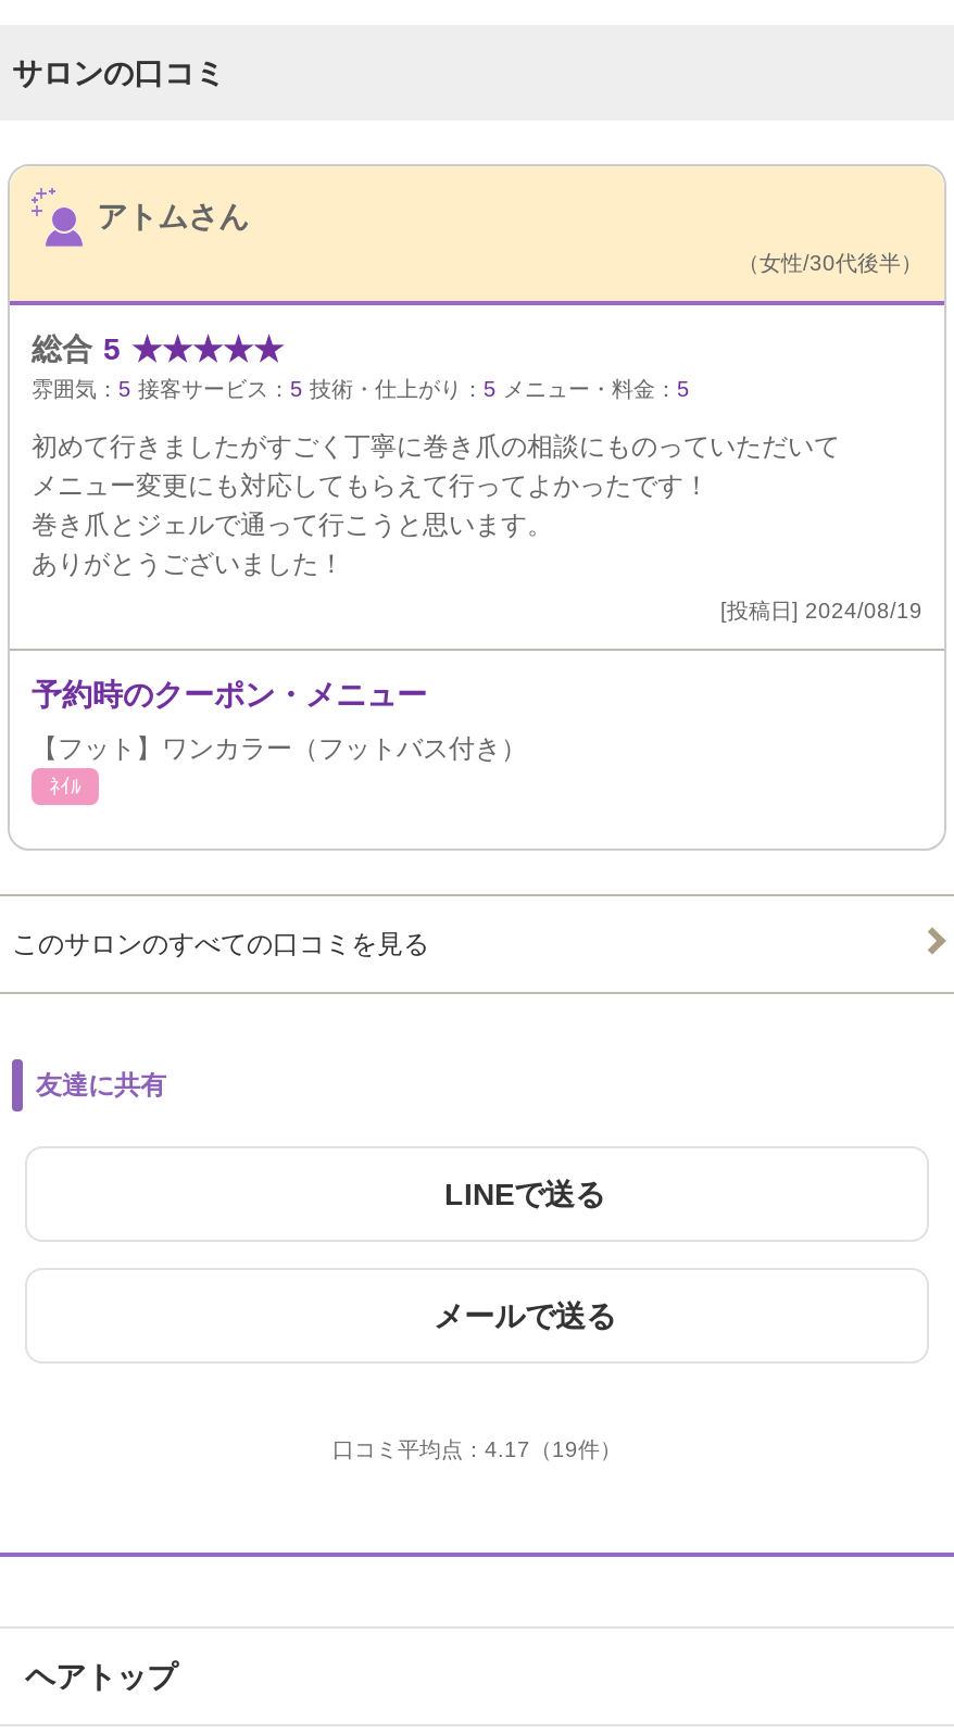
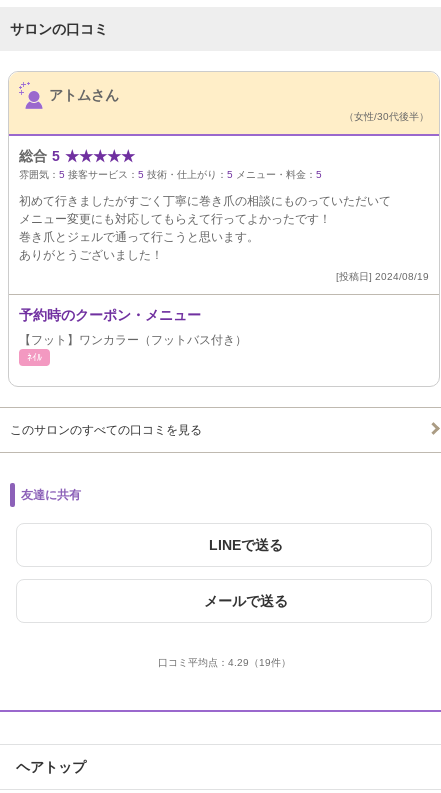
- 口コミ平均点：4.17（19件）
+ 口コミ平均点：4.29（19件）
